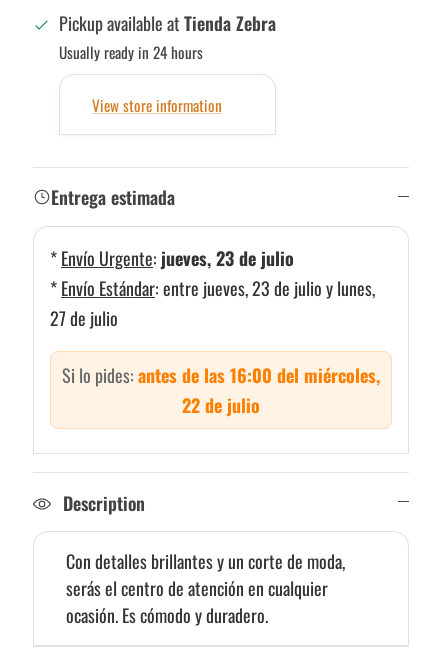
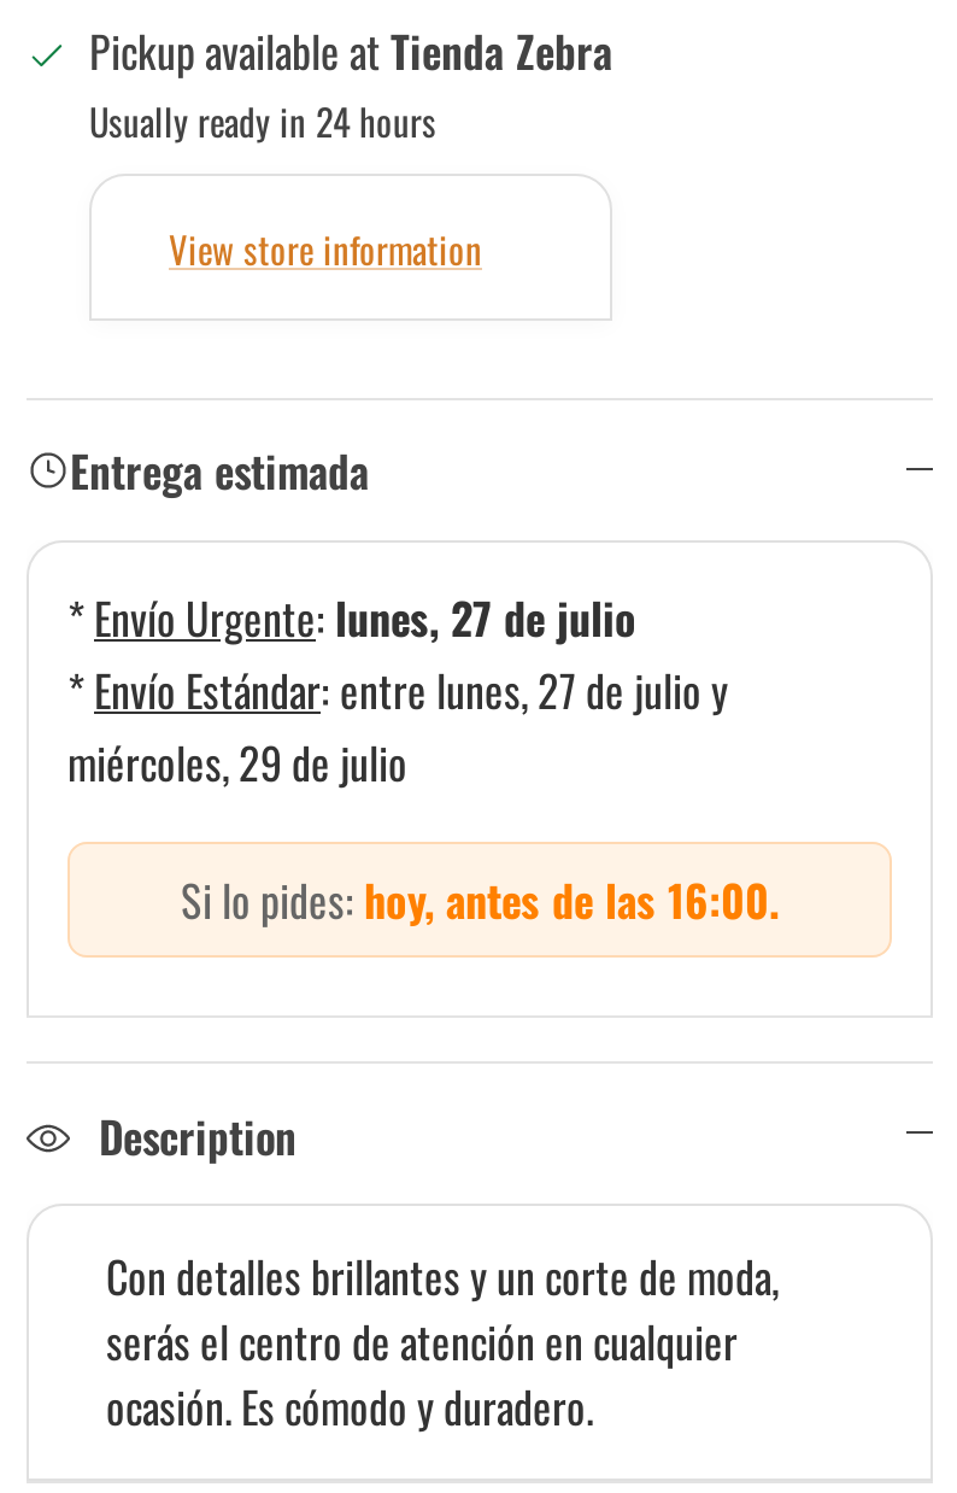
- * Envío Urgente: jueves, 23 de julio
- * Envío Estándar: entre jueves, 23 de julio y lunes,
- 27 de julio
+ * Envío Urgente: lunes, 27 de julio
+ * Envío Estándar: entre lunes, 27 de julio y
+ miércoles, 29 de julio

- Si lo pides: antes de las 16:00 del miércoles,
- 22 de julio
+ Si lo pides: hoy, antes de las 16:00.
